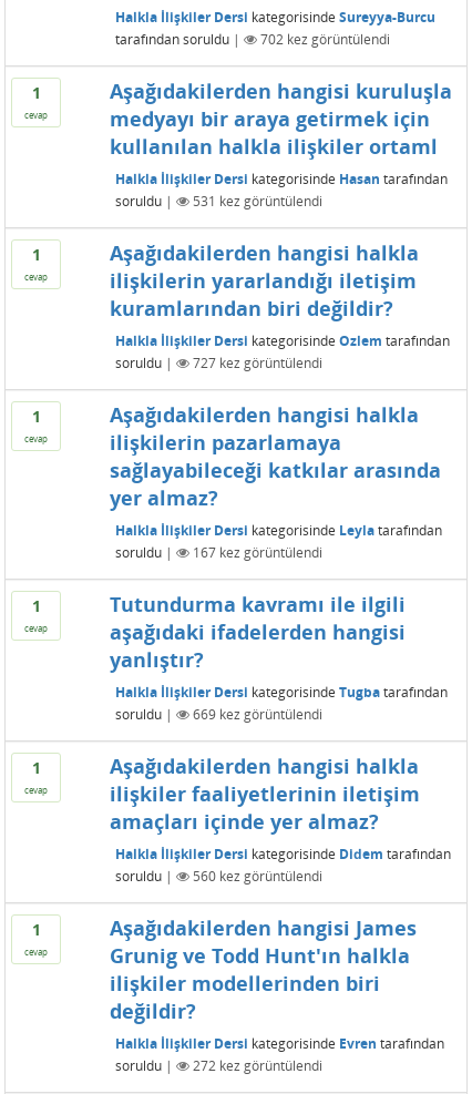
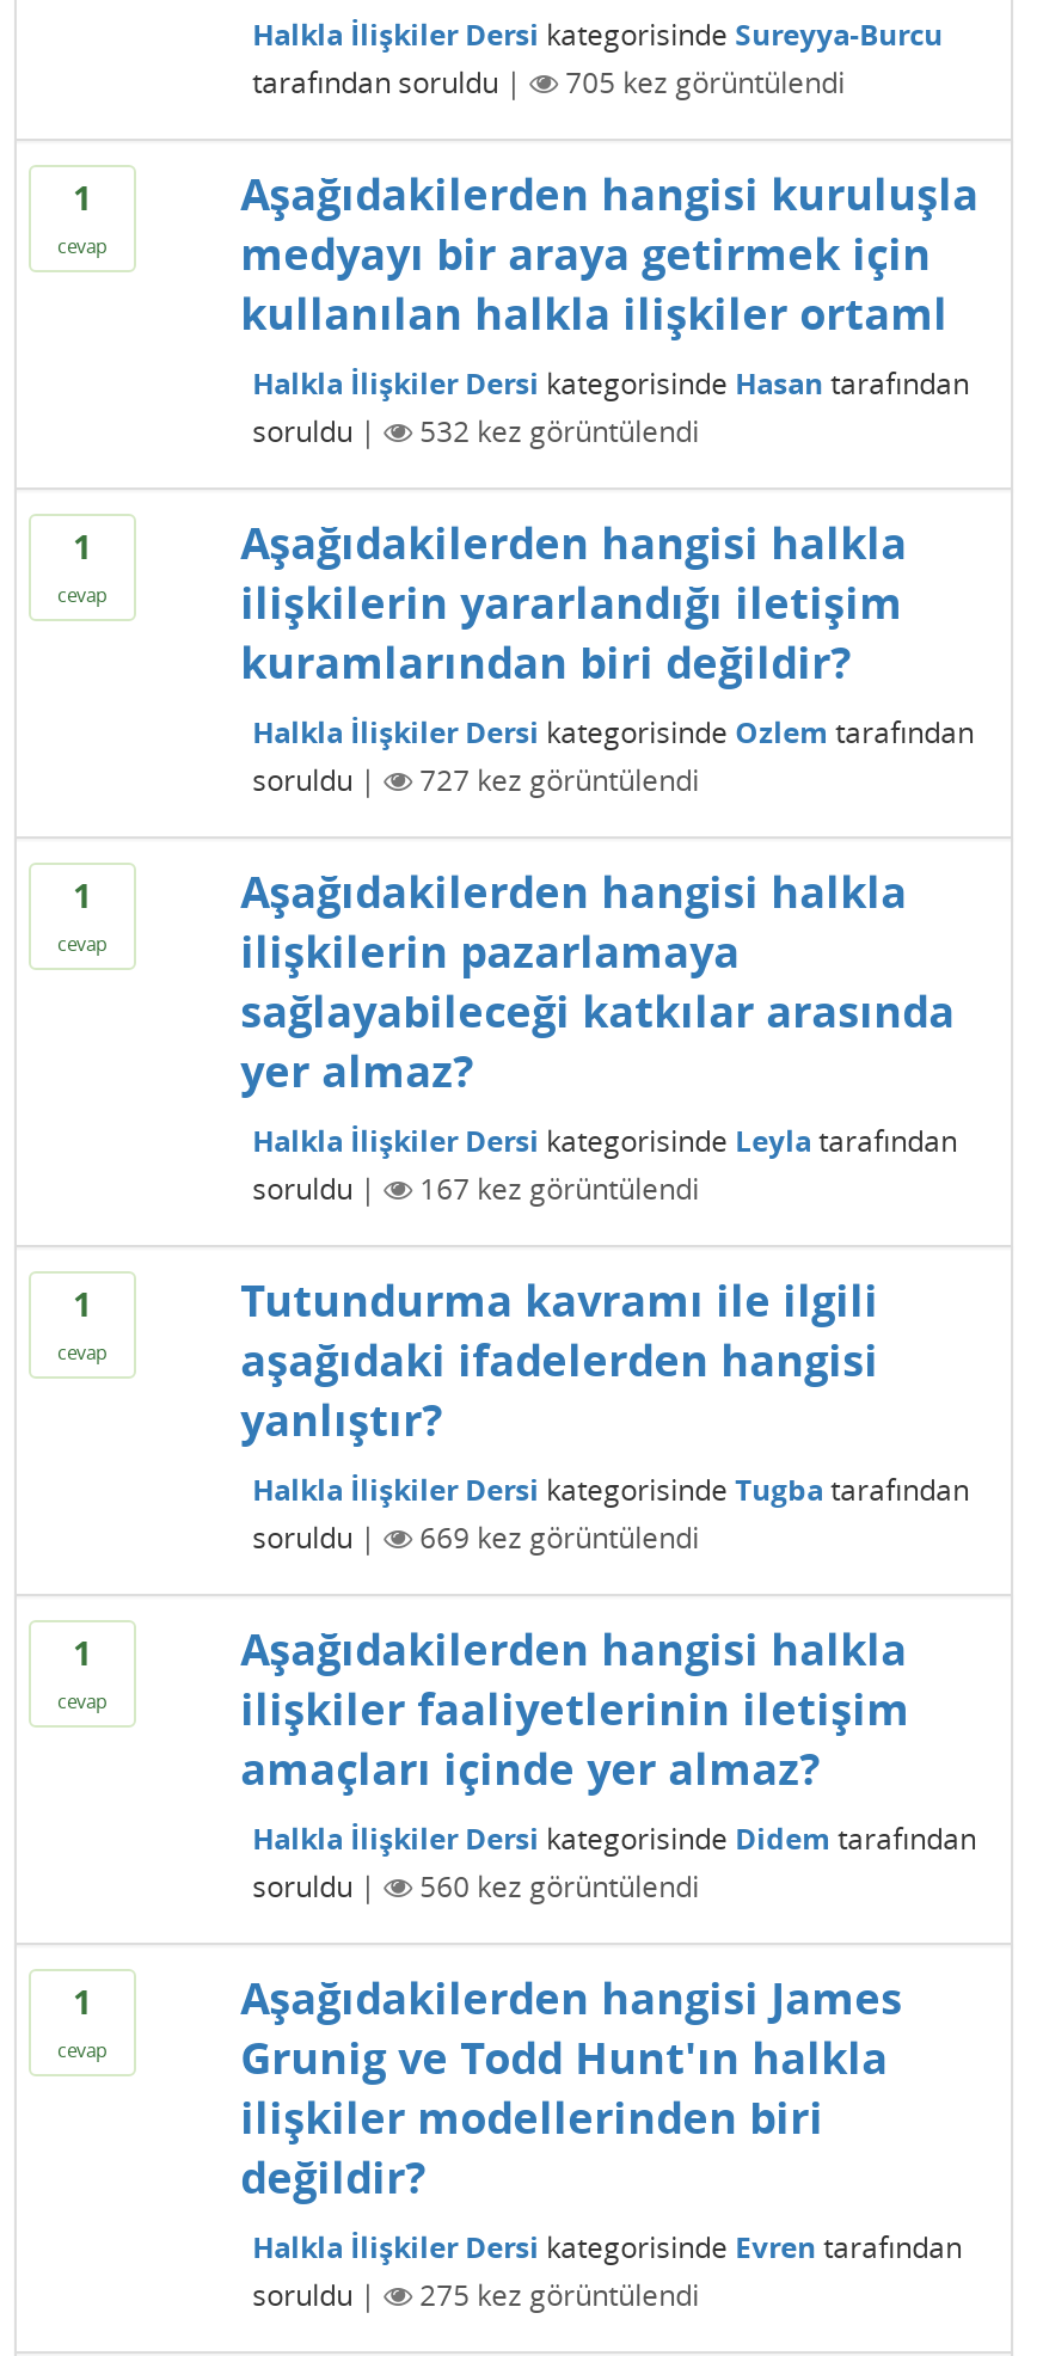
- 702 kez görüntülendi
+ 705 kez görüntülendi

- 531 kez görüntülendi
+ 532 kez görüntülendi

- 272 kez görüntülendi
+ 275 kez görüntülendi
